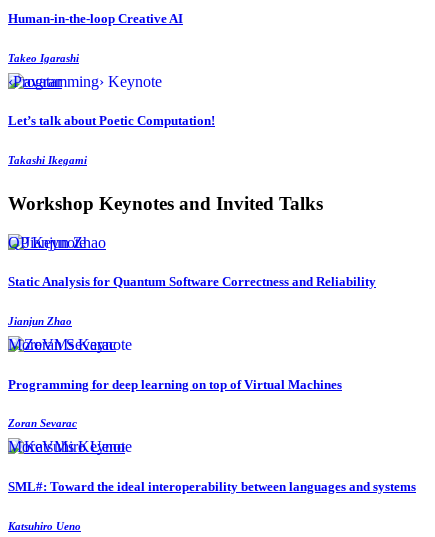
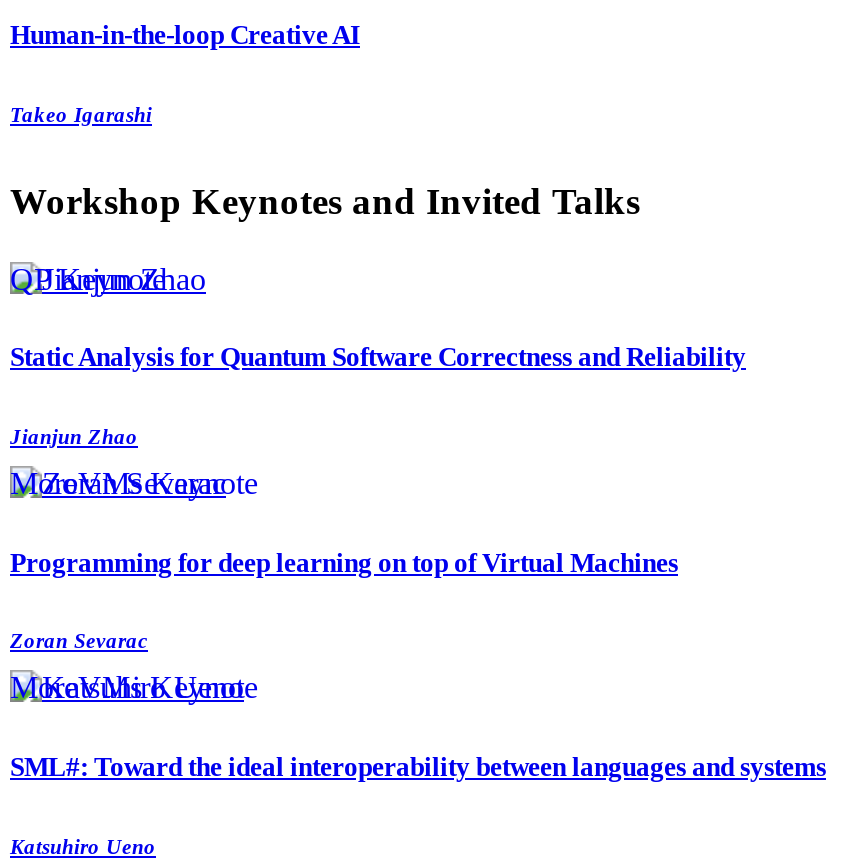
- ‹Programming› Keynote
- Let’s talk about Poetic Computation!
- Takashi Ikegami
